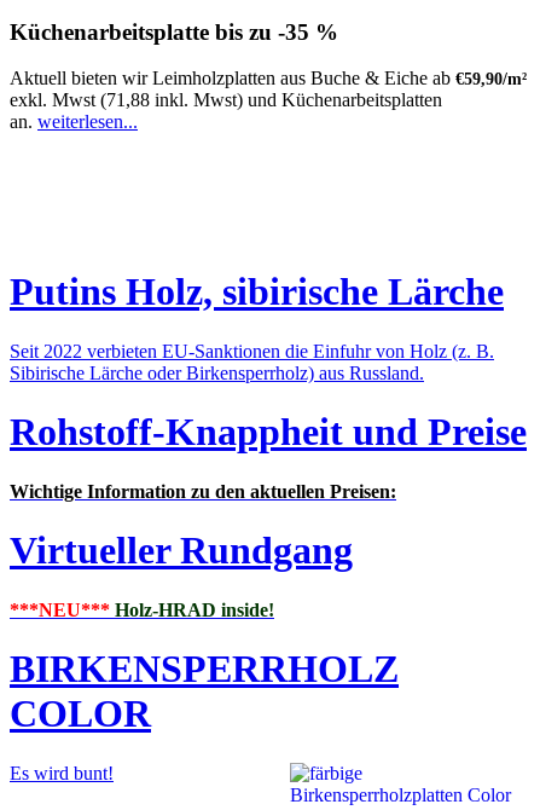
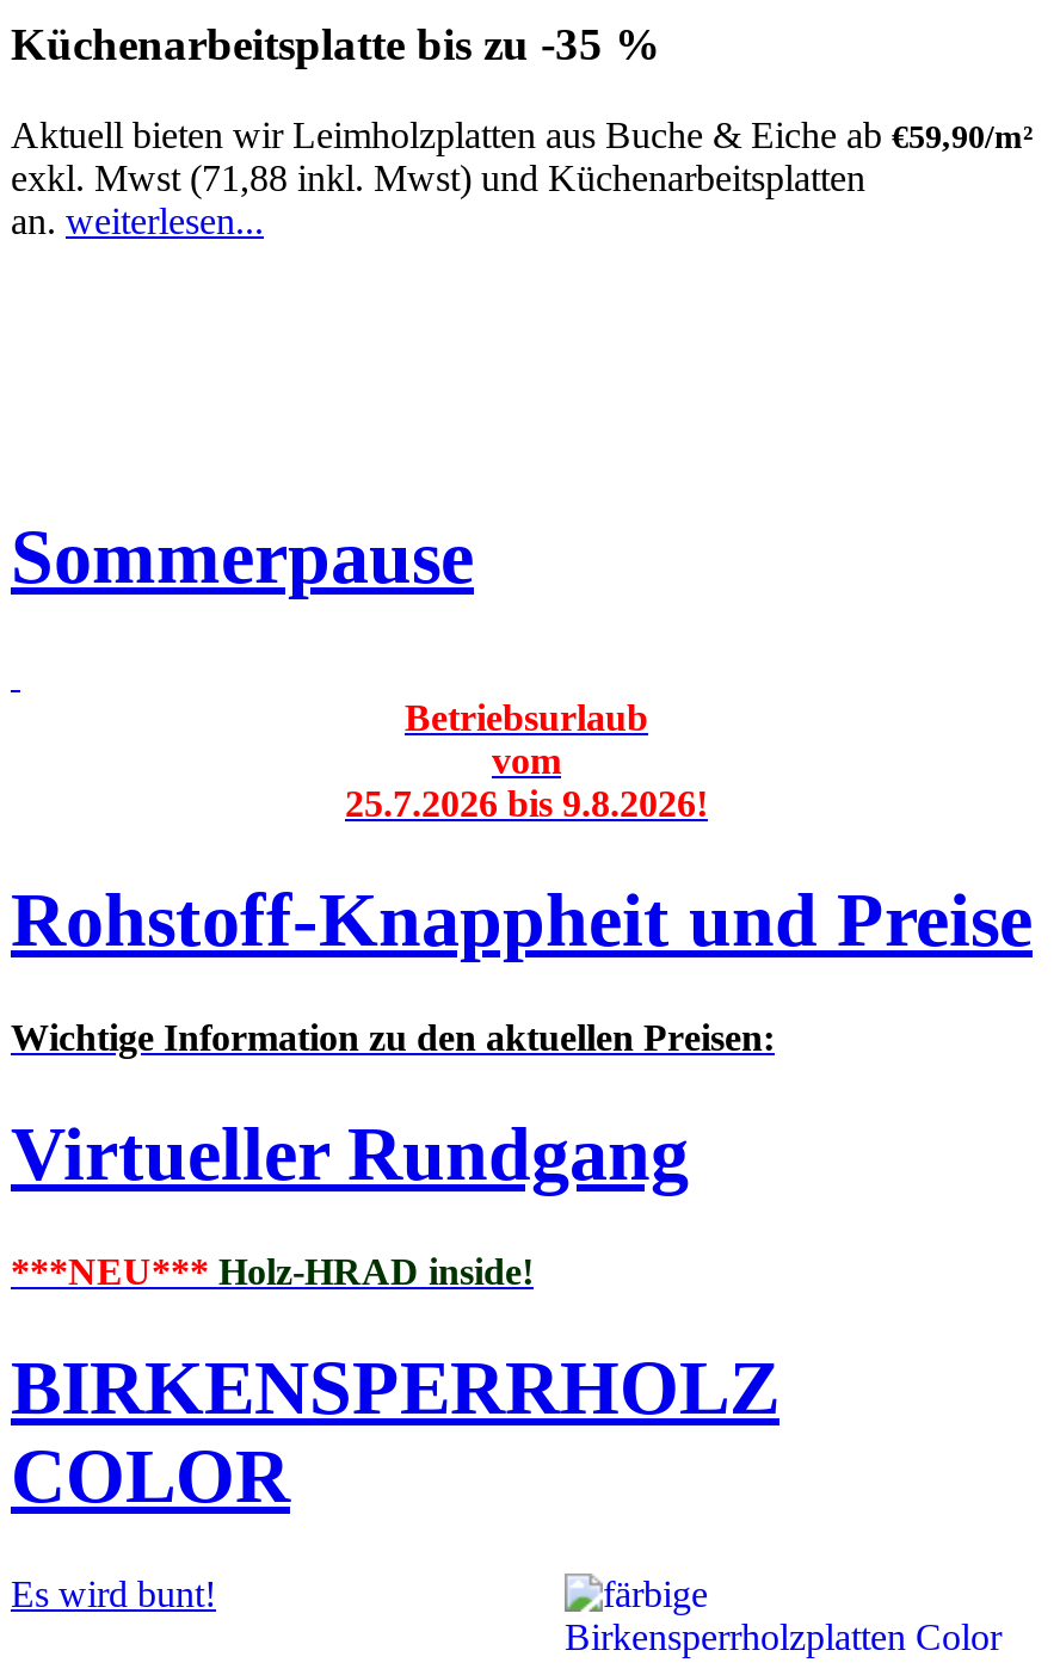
- Putins Holz, sibirische Lärche
+ Sommerpause

- Seit 2022 verbieten EU-Sanktionen die Einfuhr von Holz (z. B.
- Sibirische Lärche oder Birkensperrholz) aus Russland.
+ Betriebsurlaub
+ vom
+ 25.7.2026 bis 9.8.2026!
